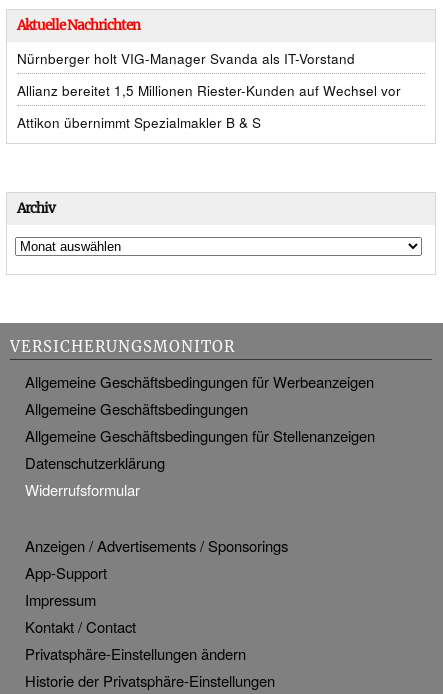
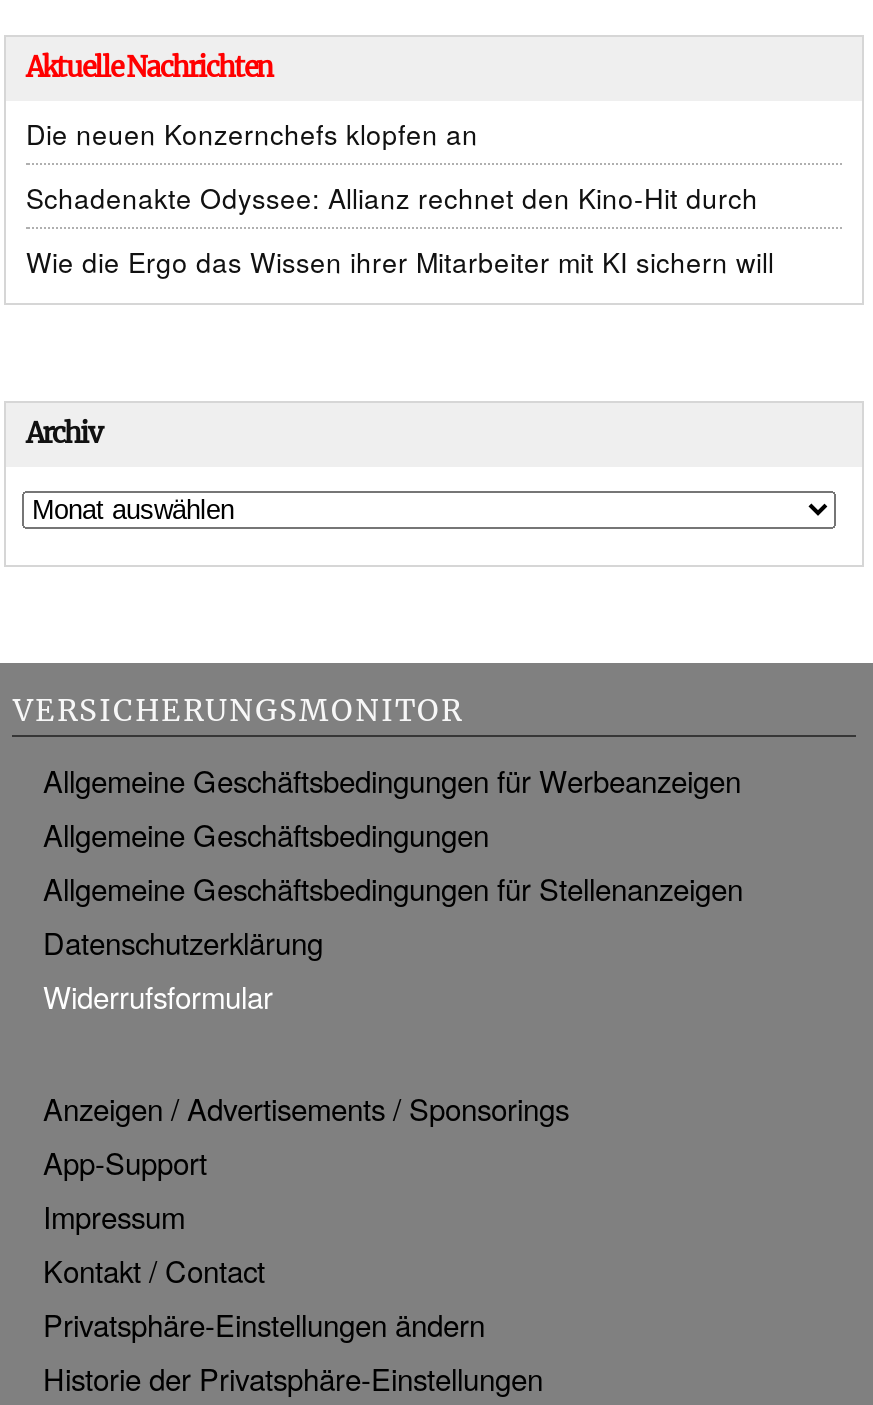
- Nürnberger holt VIG-Manager Svanda als IT-Vorstand
+ Die neuen Konzernchefs klopfen an

- Allianz bereitet 1,5 Millionen Riester-Kunden auf Wechsel vor
+ Schadenakte Odyssee: Allianz rechnet den Kino-Hit durch

- Attikon übernimmt Spezialmakler B & S
+ Wie die Ergo das Wissen ihrer Mitarbeiter mit KI sichern will
